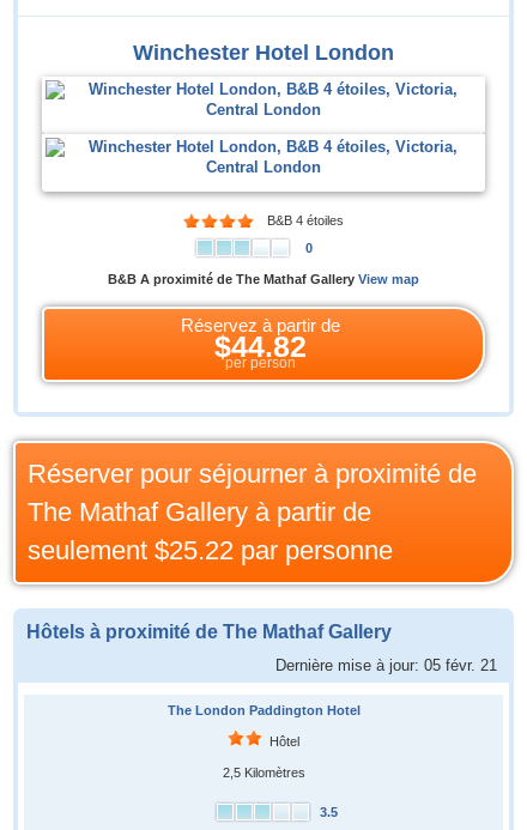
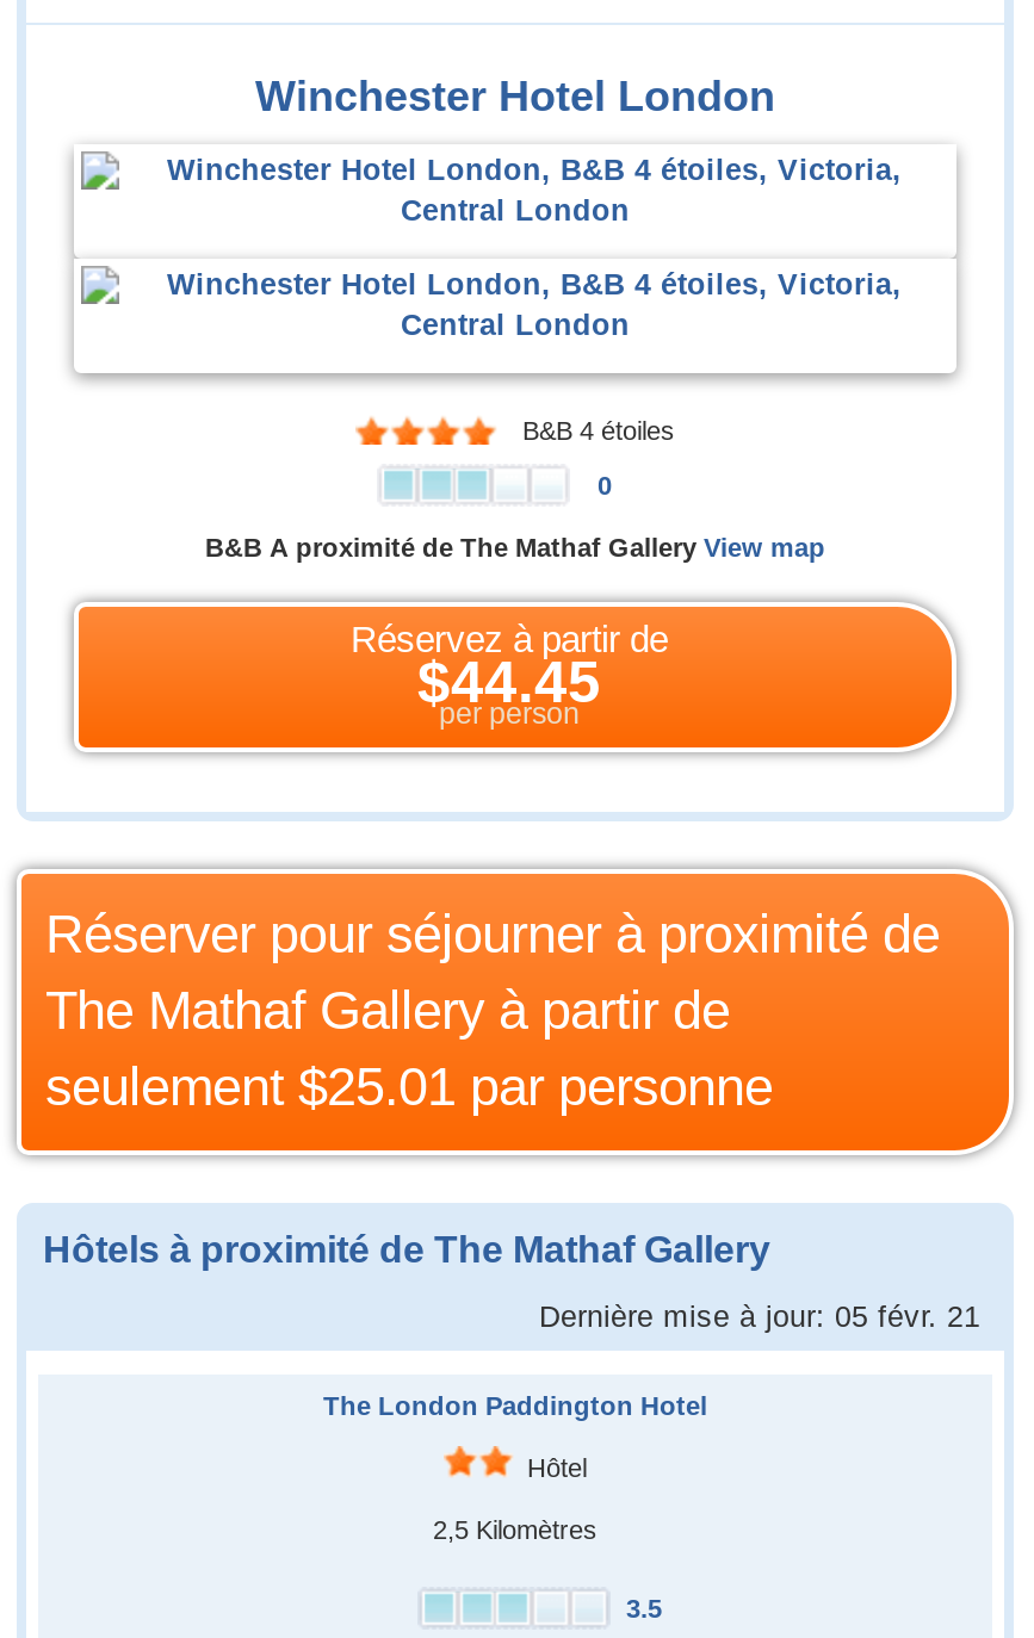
- $44.82 per person
+ $44.45 per person

- seulement $25.22 par personne
+ seulement $25.01 par personne
